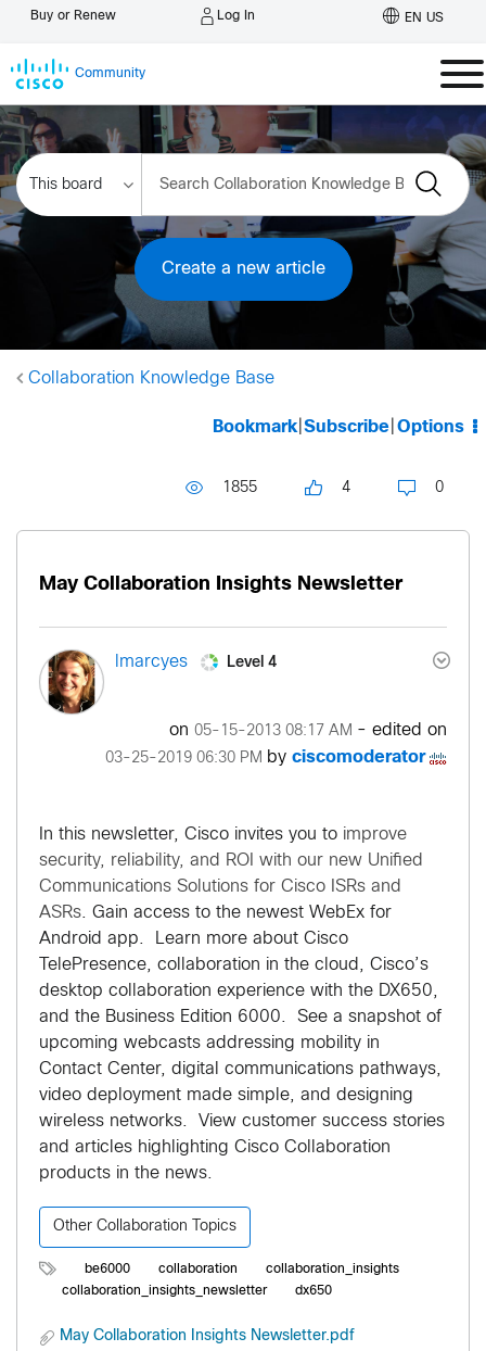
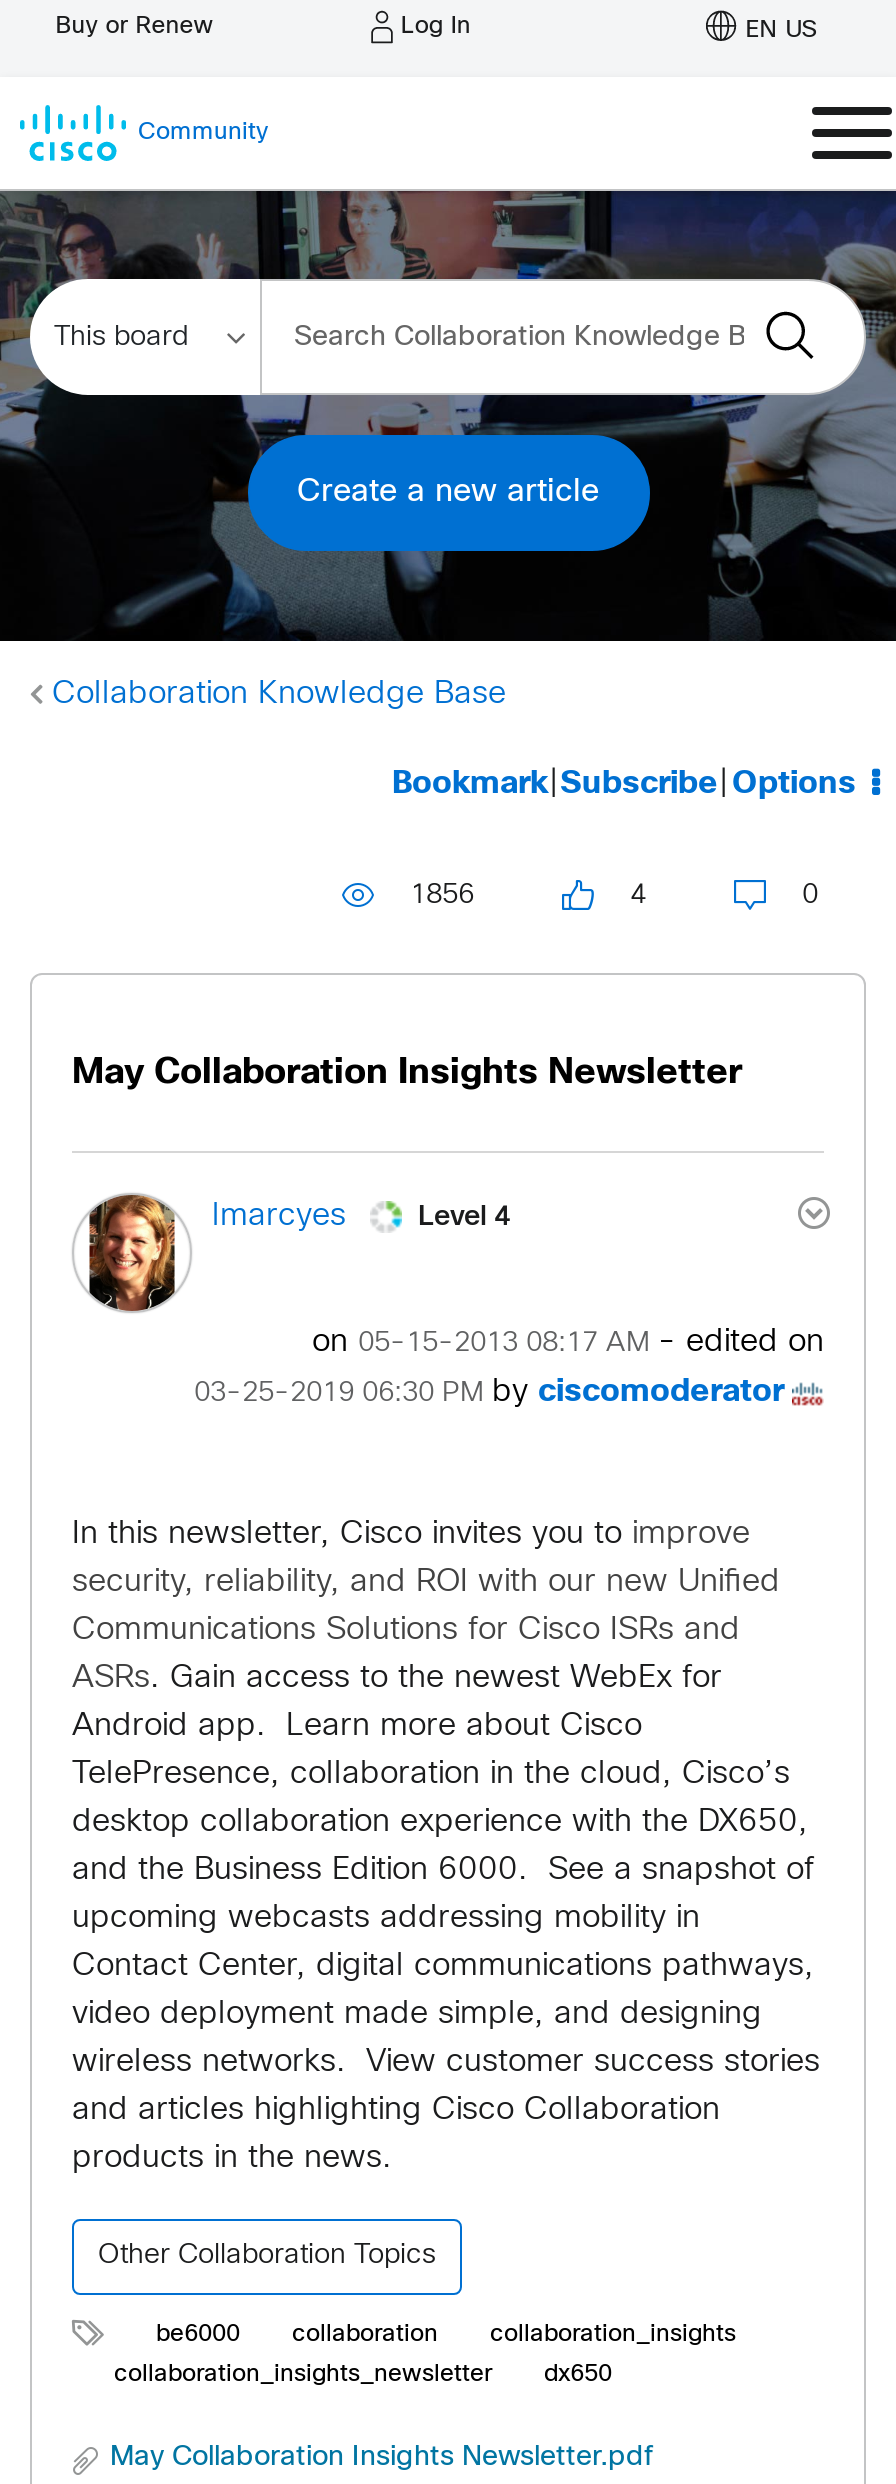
- 1855
+ 1856
